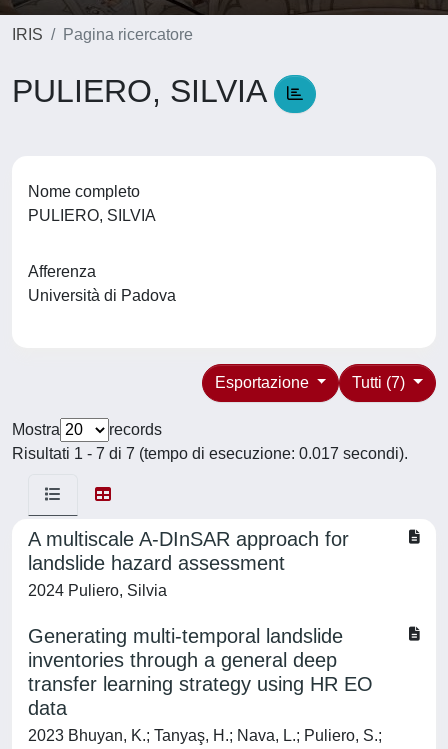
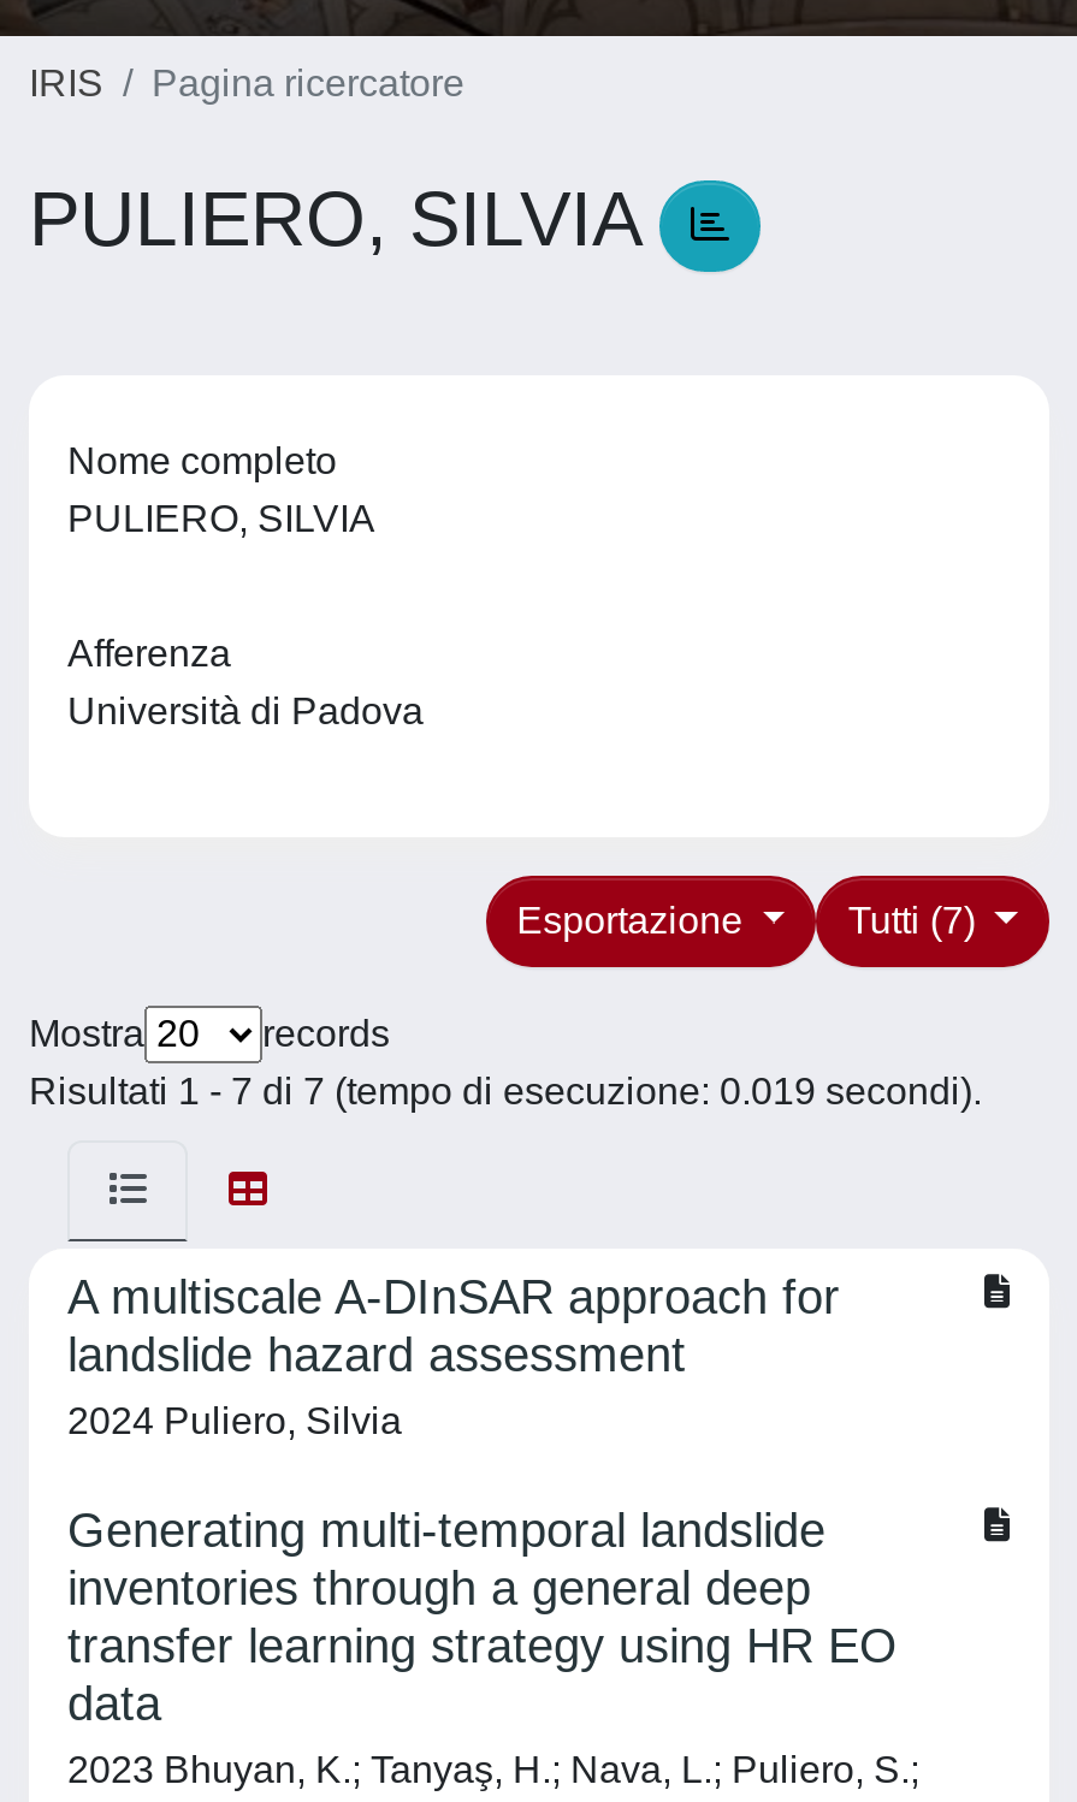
- Risultati 1 - 7 di 7 (tempo di esecuzione: 0.017 secondi).
+ Risultati 1 - 7 di 7 (tempo di esecuzione: 0.019 secondi).
